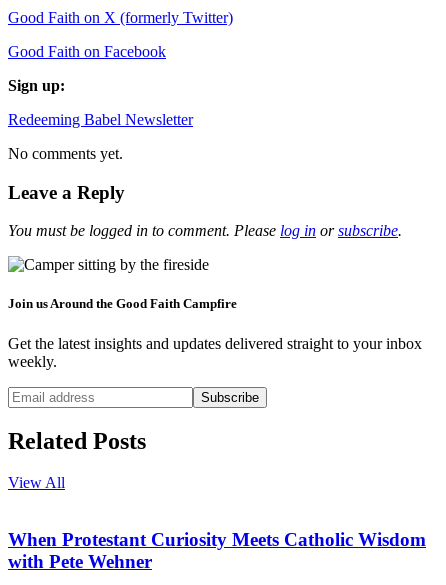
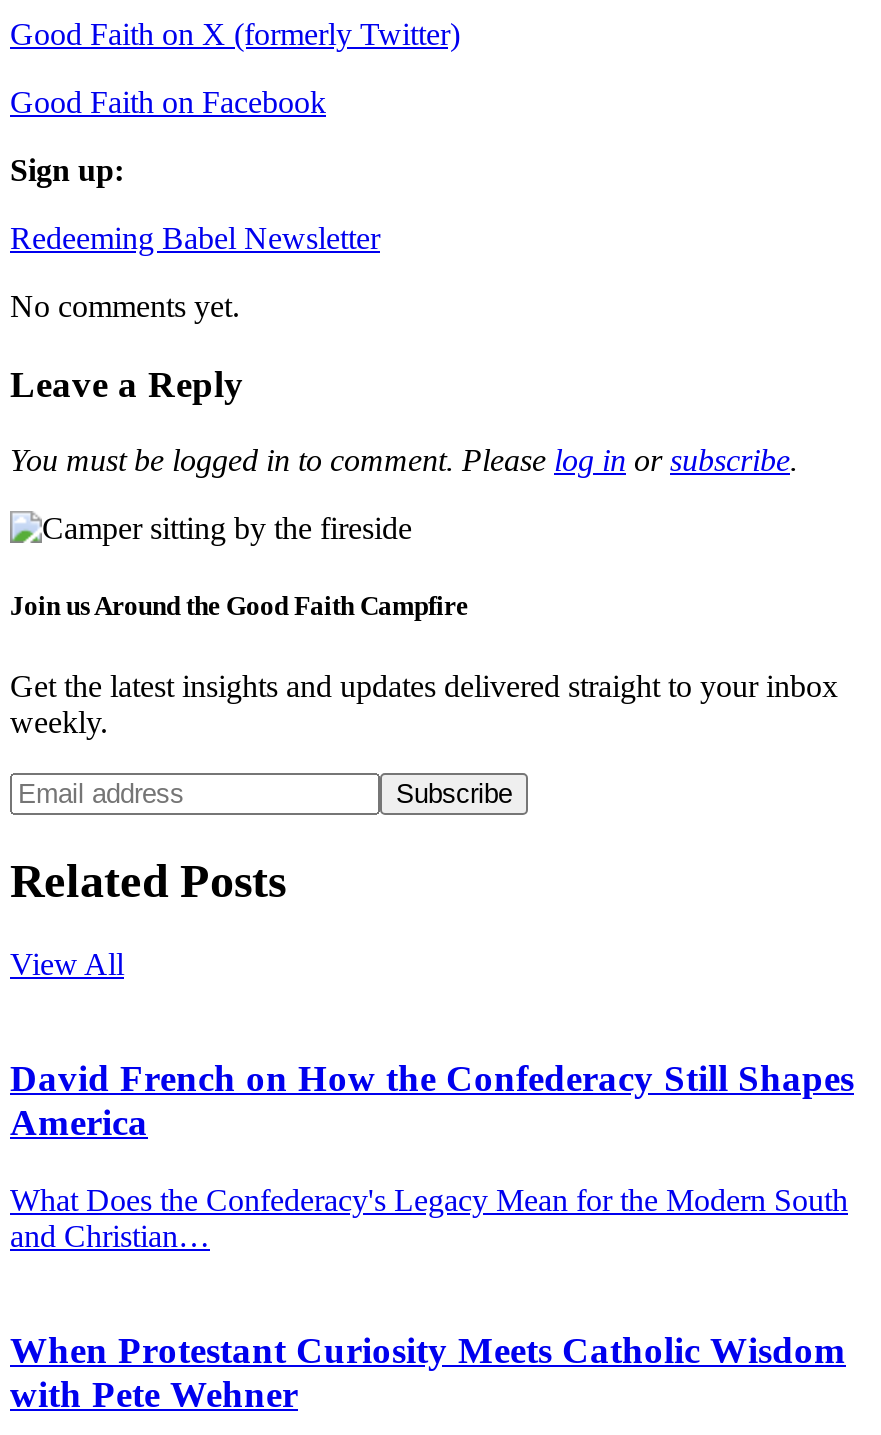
+ David French on How the Confederacy Still Shapes
+ America
+ What Does the Confederacy's Legacy Mean for the Modern South
+ and Christian…
